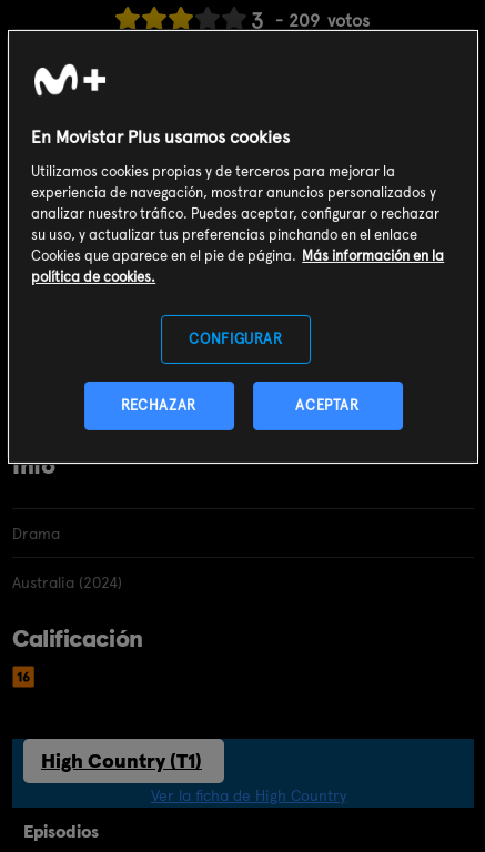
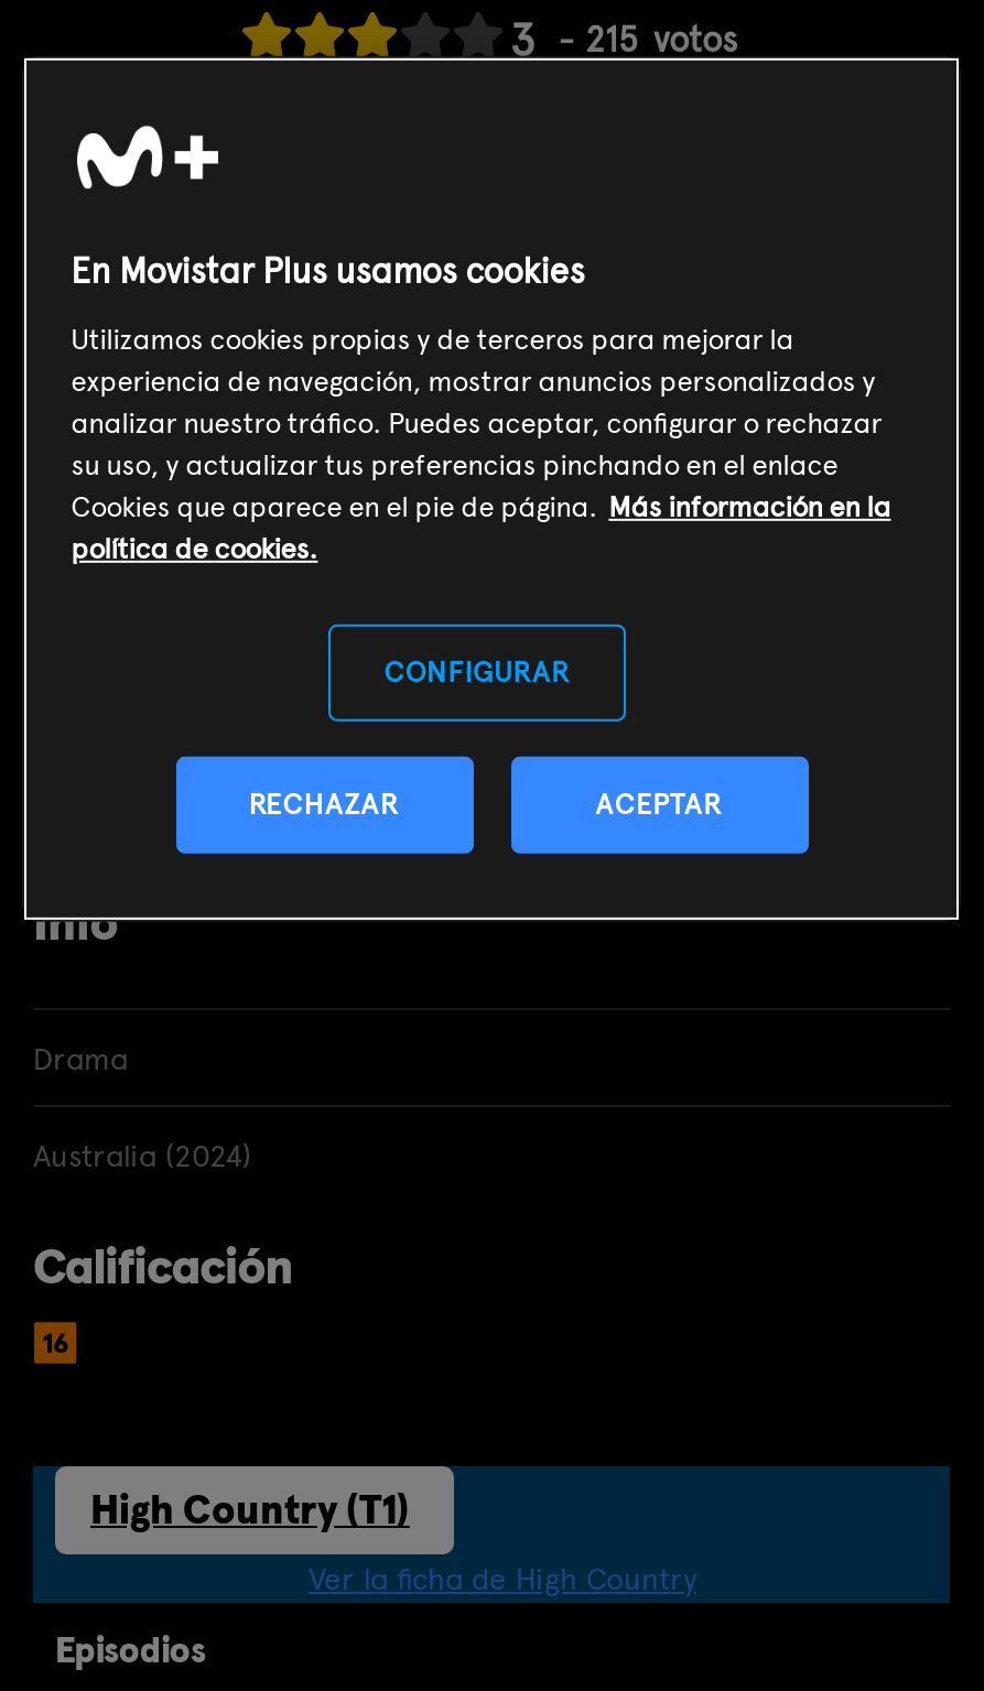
- 3 209 votos
+ 3 215 votos
